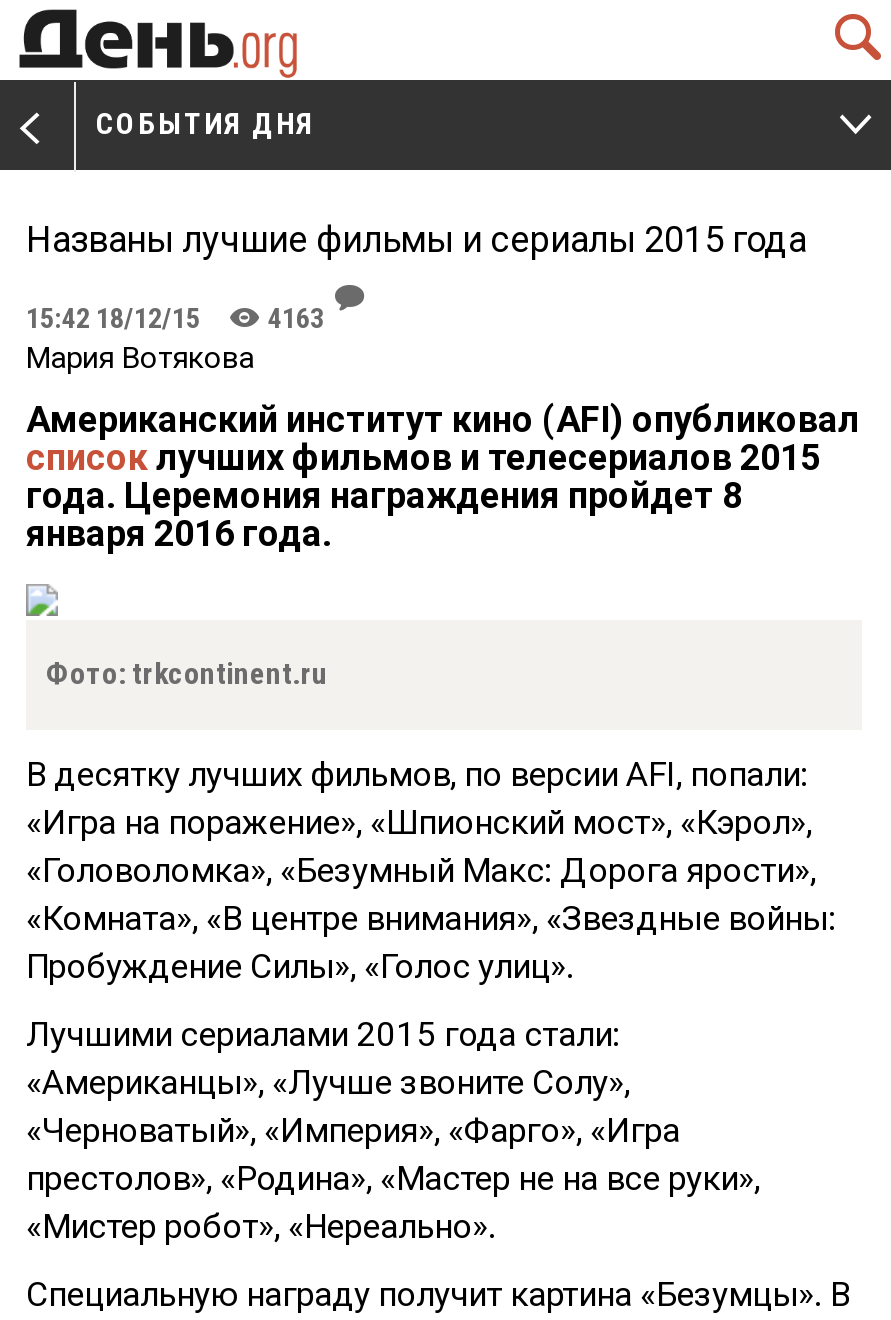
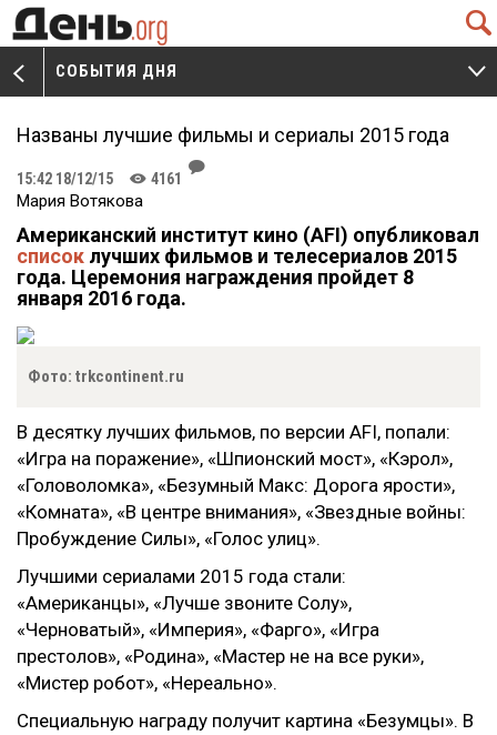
- 15:42 18/12/15 K 4163
+ 15:42 18/12/15 K 4161
